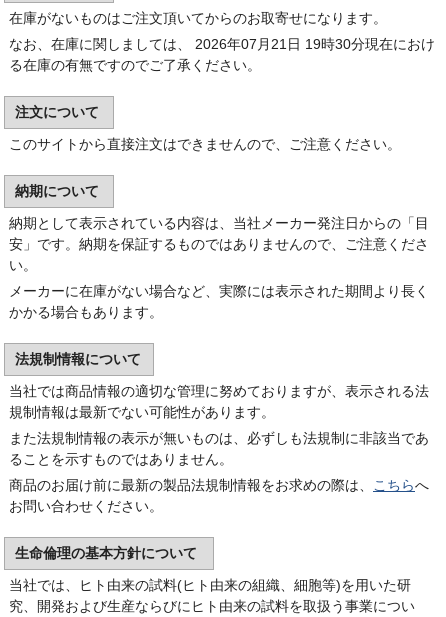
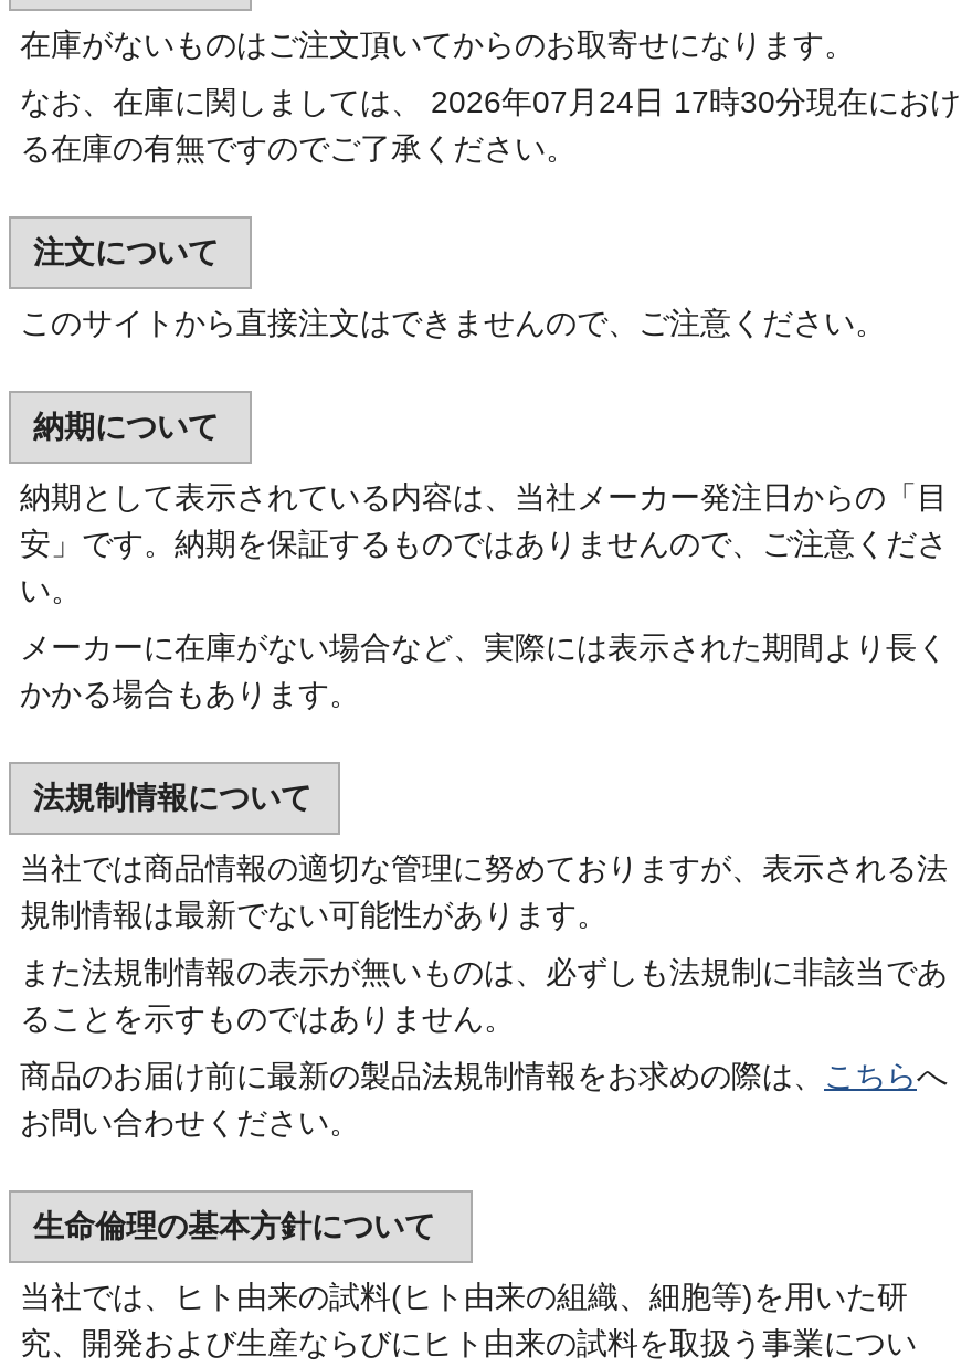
- なお、在庫に関しましては、 2026年07月21日 19時30分現在におけ
+ なお、在庫に関しましては、 2026年07月24日 17時30分現在におけ
